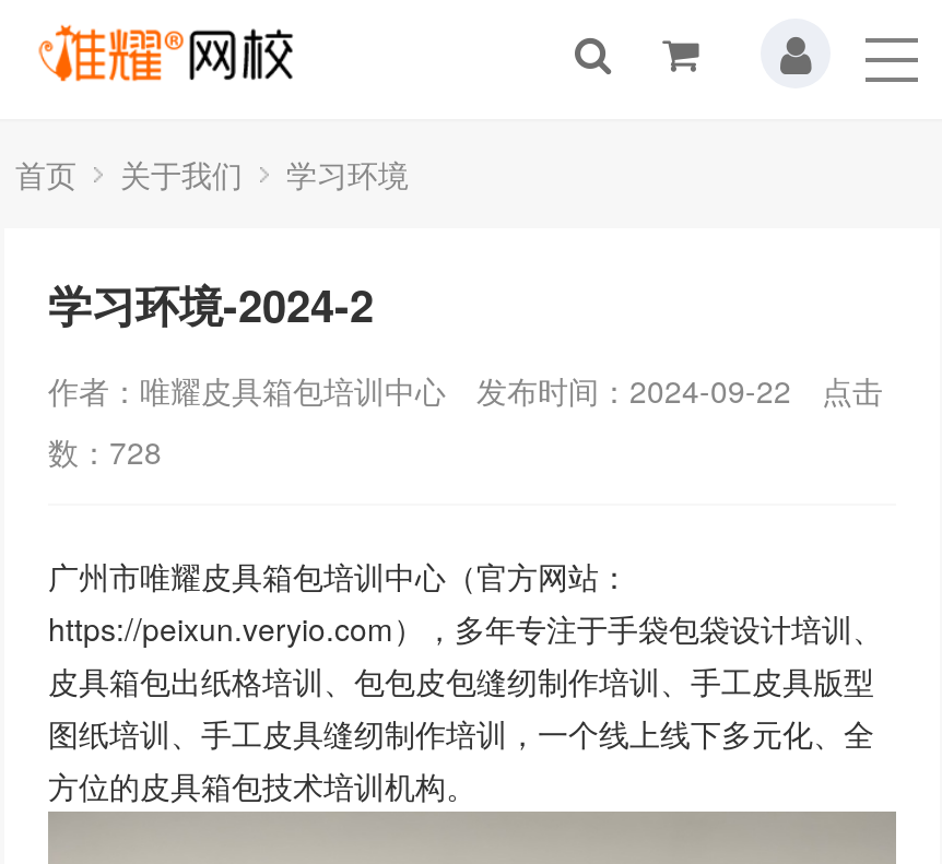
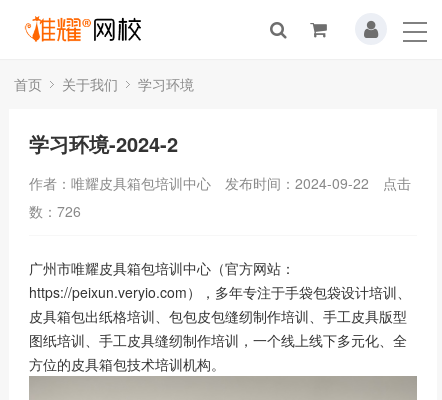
- 数：728
+ 数：726
